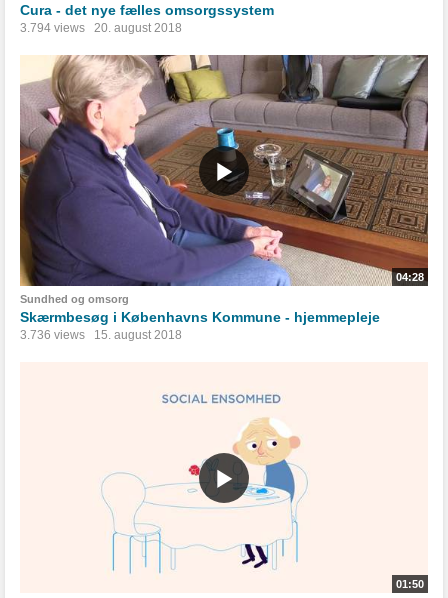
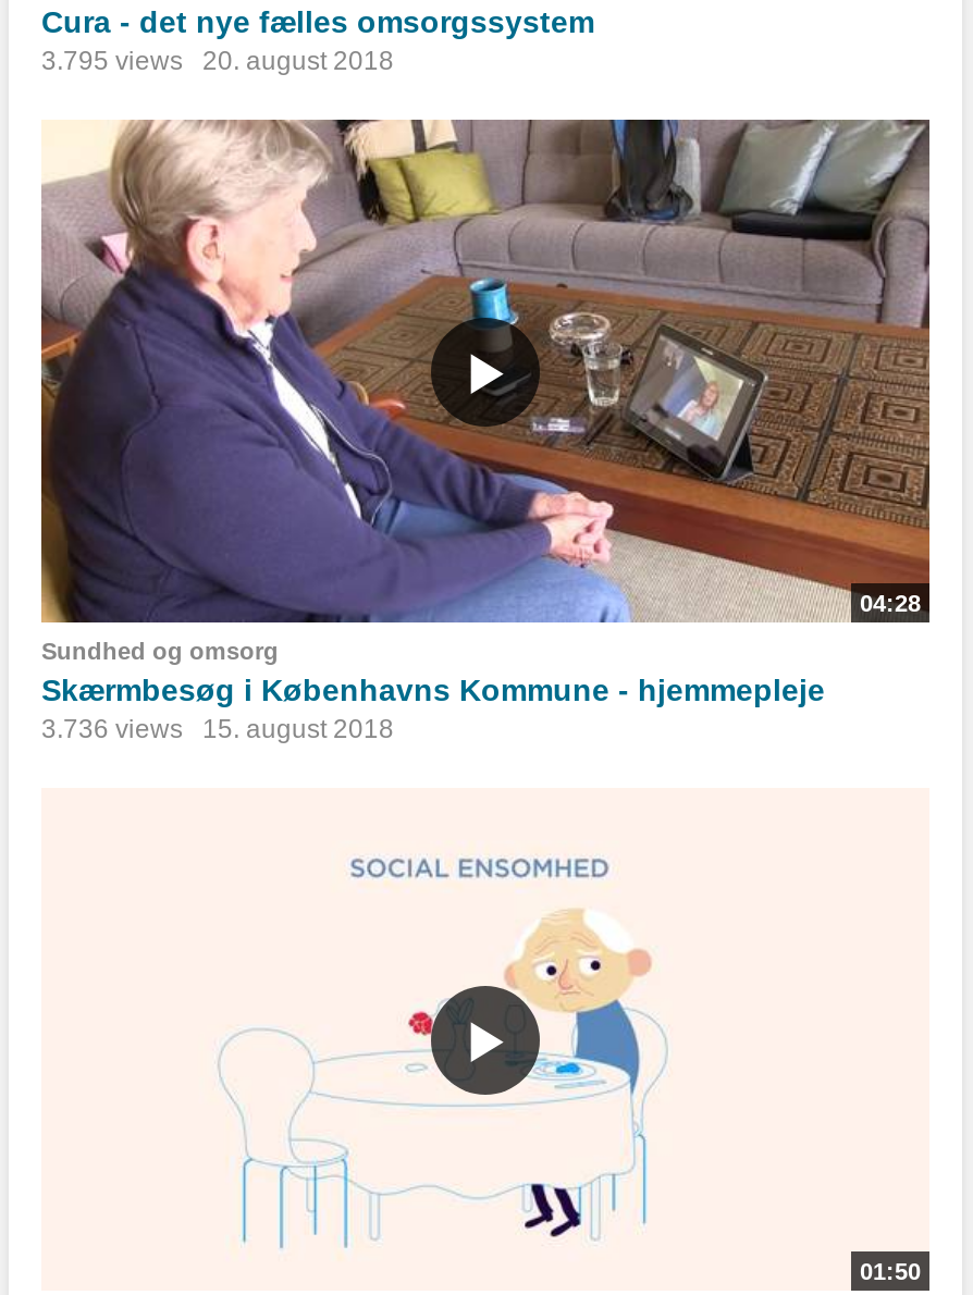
- 3.794 views 20. august 2018
+ 3.795 views 20. august 2018
